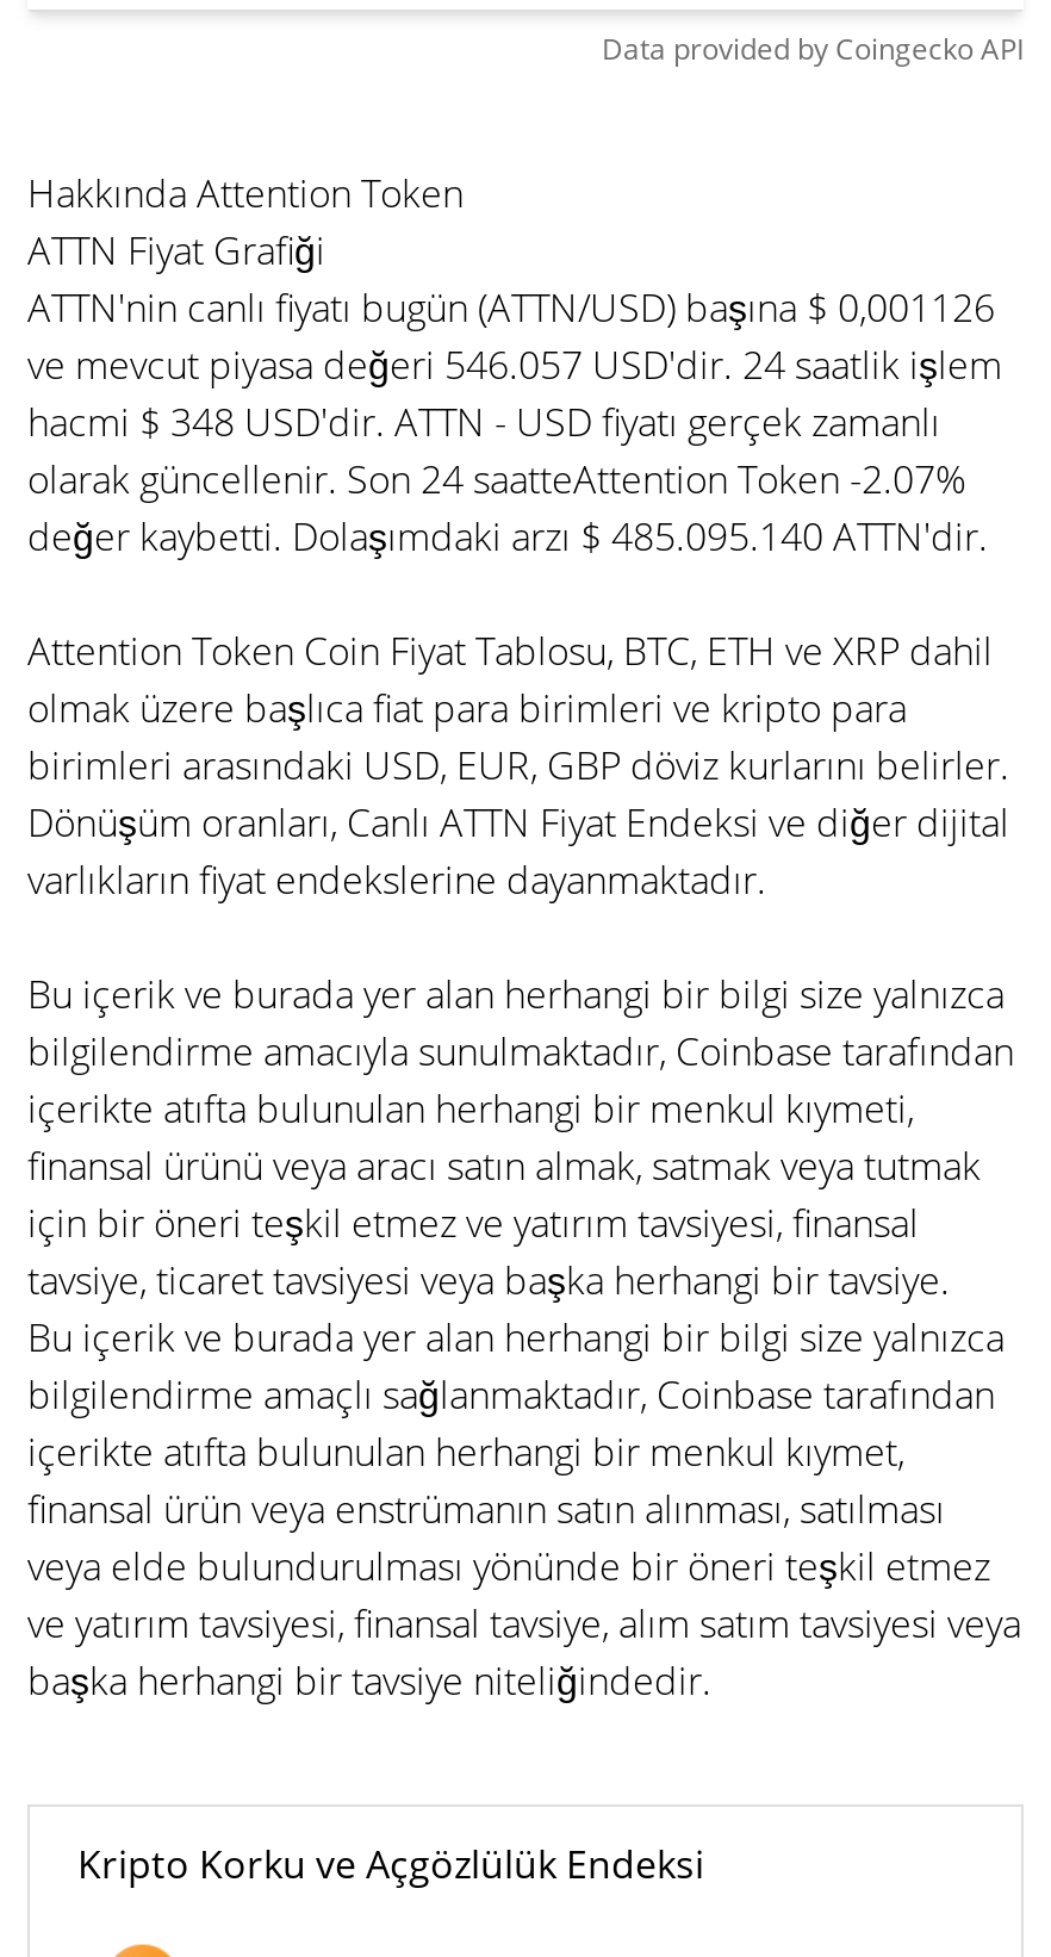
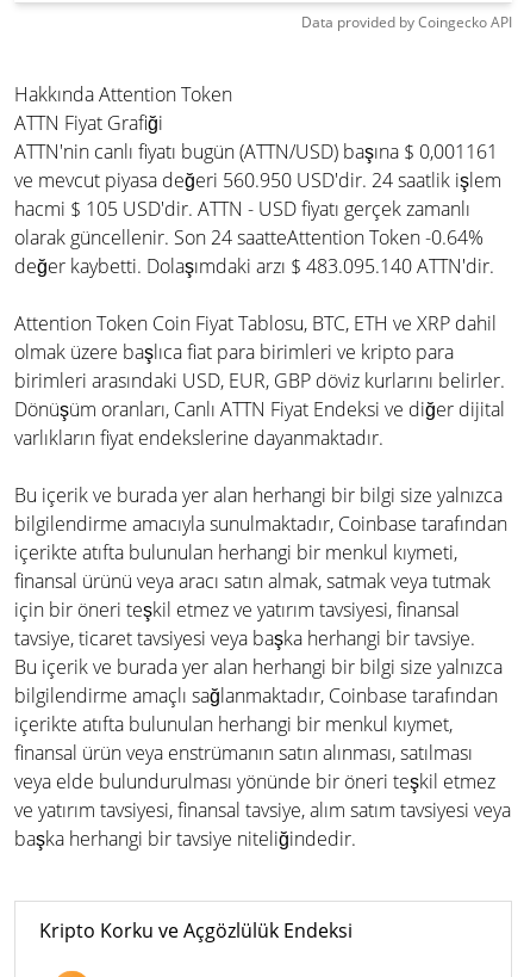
- ATTN'nin canlı fiyatı bugün (ATTN/USD) başına $ 0,001126
+ ATTN'nin canlı fiyatı bugün (ATTN/USD) başına $ 0,001161

- ve mevcut piyasa değeri 546.057 USD'dir. 24 saatlik işlem
+ ve mevcut piyasa değeri 560.950 USD'dir. 24 saatlik işlem

- hacmi $ 348 USD'dir. ATTN - USD fiyatı gerçek zamanlı
+ hacmi $ 105 USD'dir. ATTN - USD fiyatı gerçek zamanlı

- olarak güncellenir. Son 24 saatteAttention Token -2.07%
+ olarak güncellenir. Son 24 saatteAttention Token -0.64%

- değer kaybetti. Dolaşımdaki arzı $ 485.095.140 ATTN'dir.
+ değer kaybetti. Dolaşımdaki arzı $ 483.095.140 ATTN'dir.
